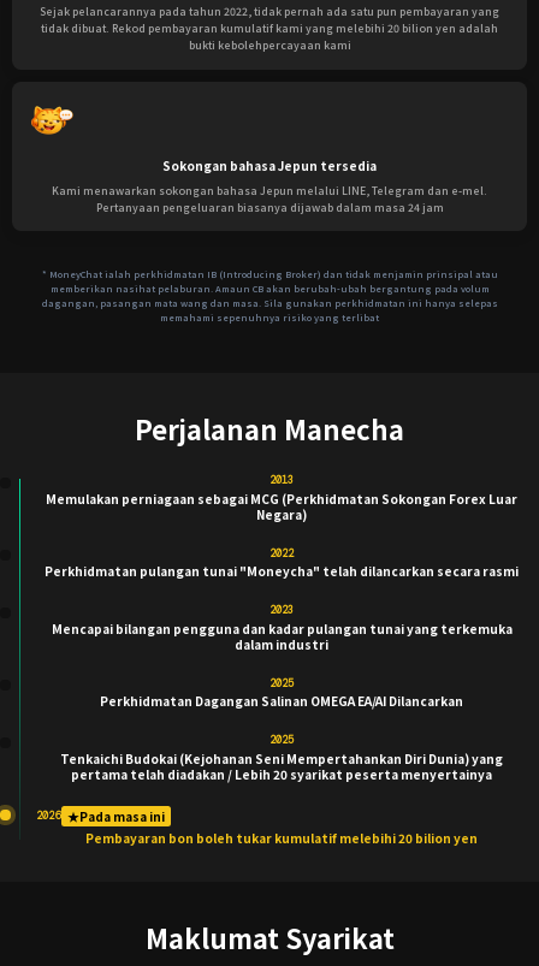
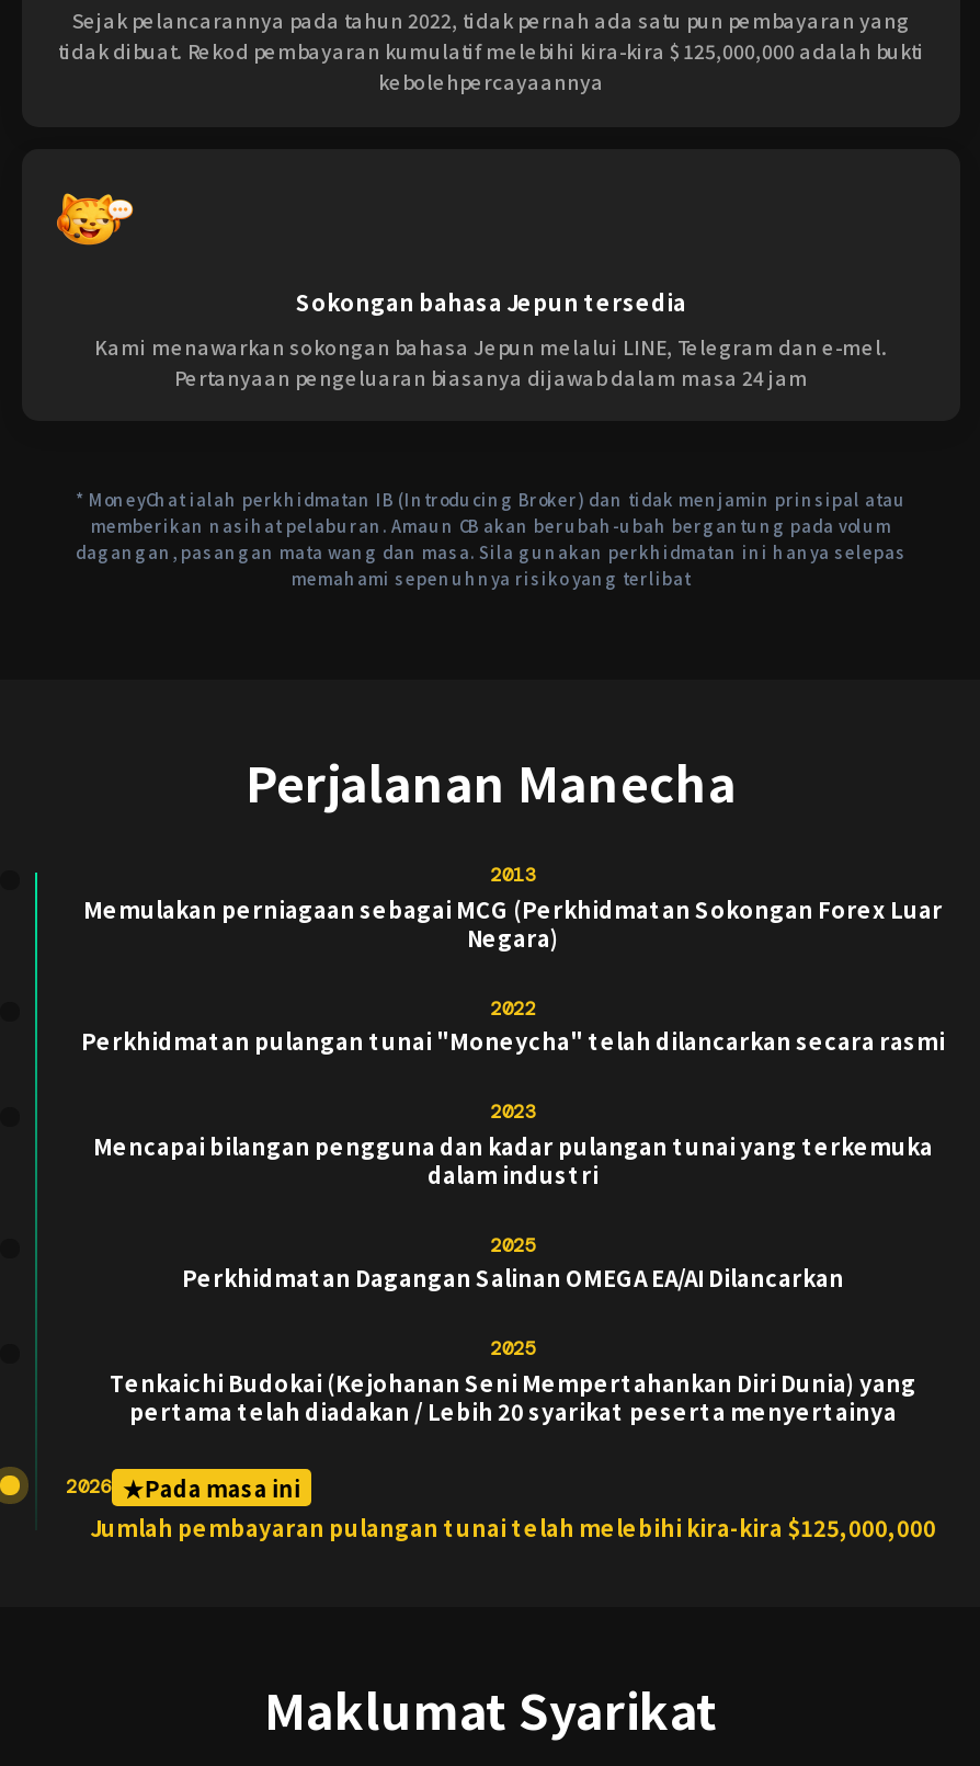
- tidak dibuat. Rekod pembayaran kumulatif kami yang melebihi 20 bilion yen adalah
- bukti kebolehpercayaan kami
+ tidak dibuat. Rekod pembayaran kumulatif melebihi kira-kira $125,000,000 adalah bukti
+ kebolehpercayaannya

- Pembayaran bon boleh tukar kumulatif melebihi 20 bilion yen
+ Jumlah pembayaran pulangan tunai telah melebihi kira-kira $125,000,000
